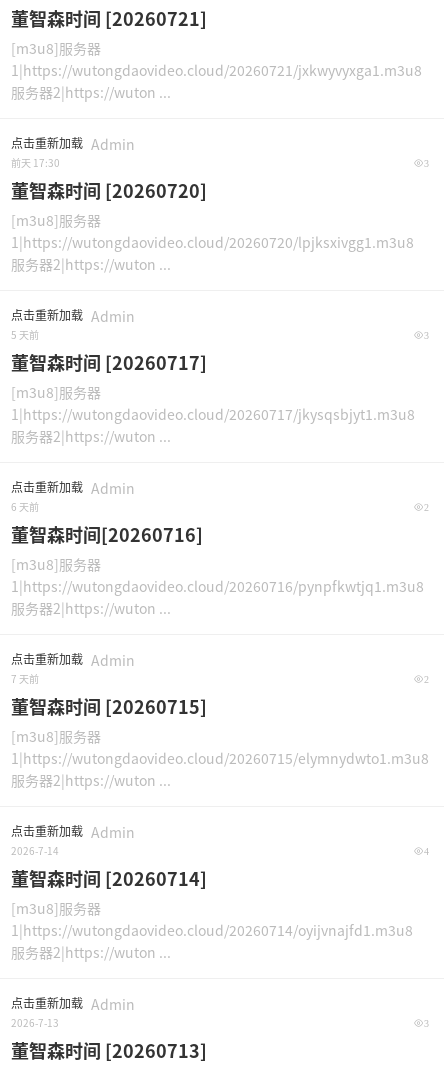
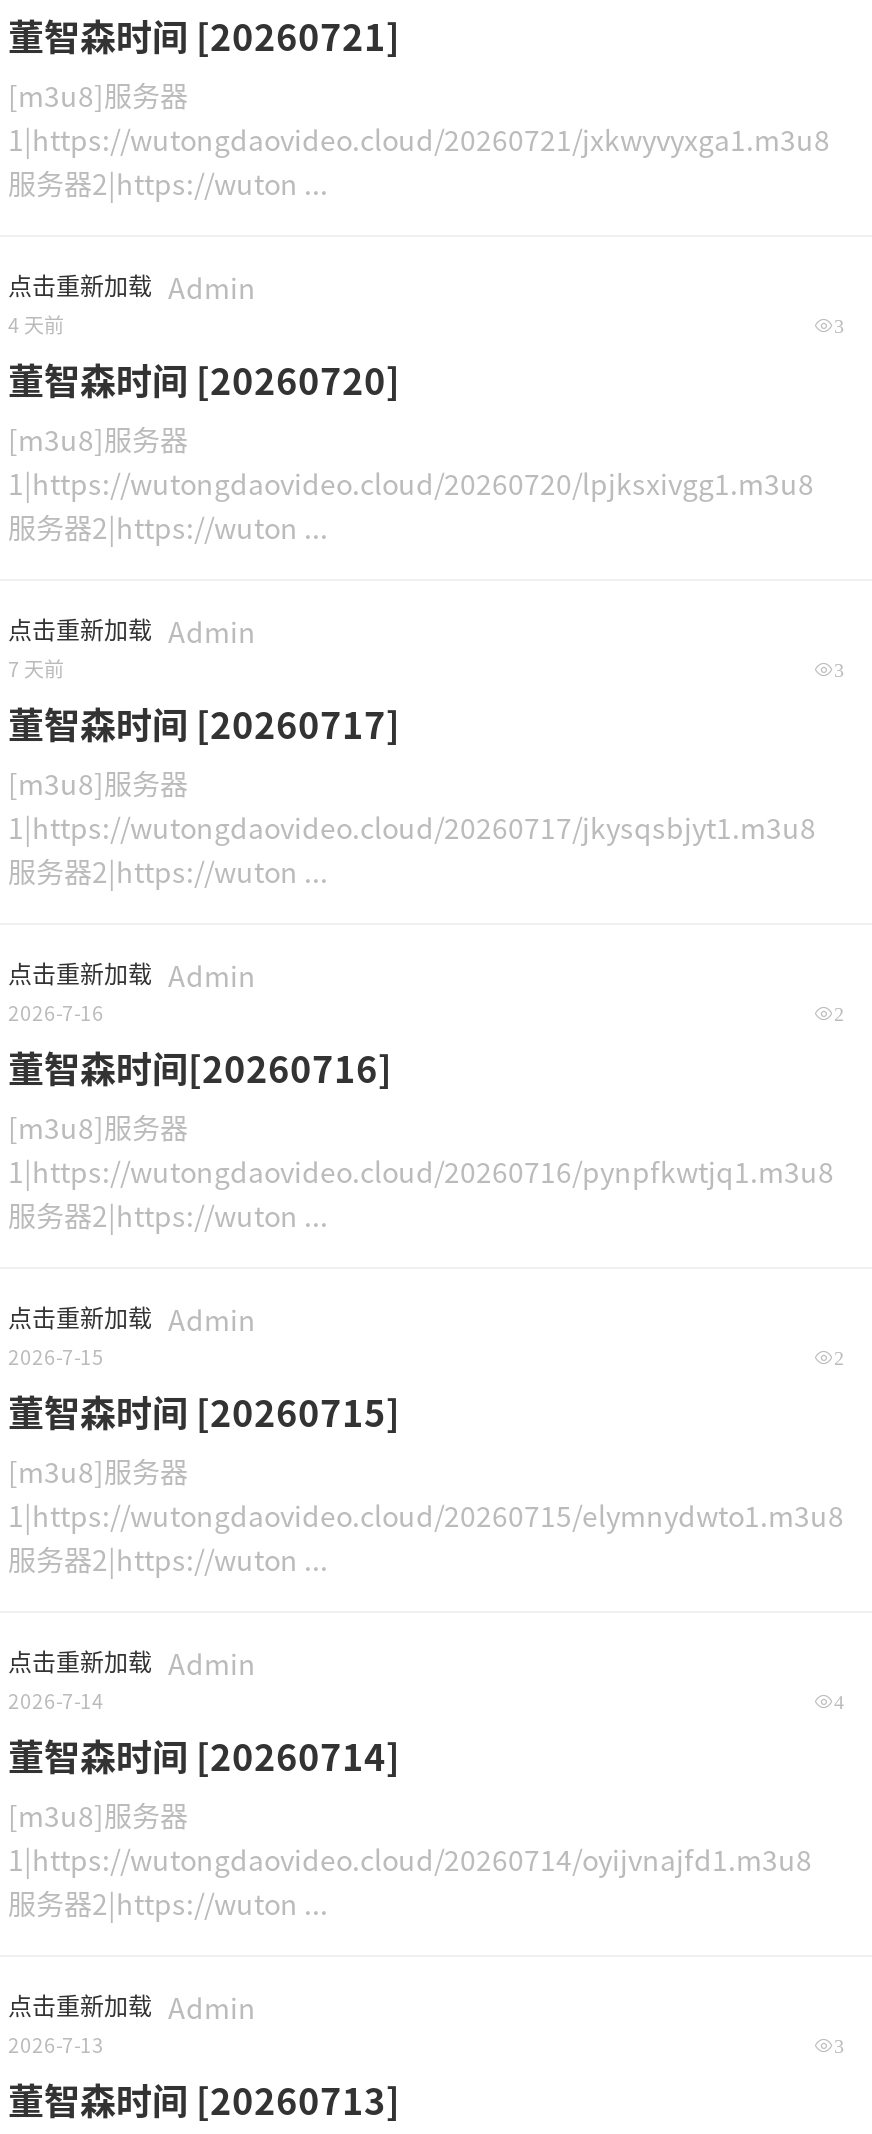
- 前天 17:30
+ 4 天前

- 5 天前
+ 7 天前

- 6 天前
+ 2026-7-16

- 7 天前
+ 2026-7-15
